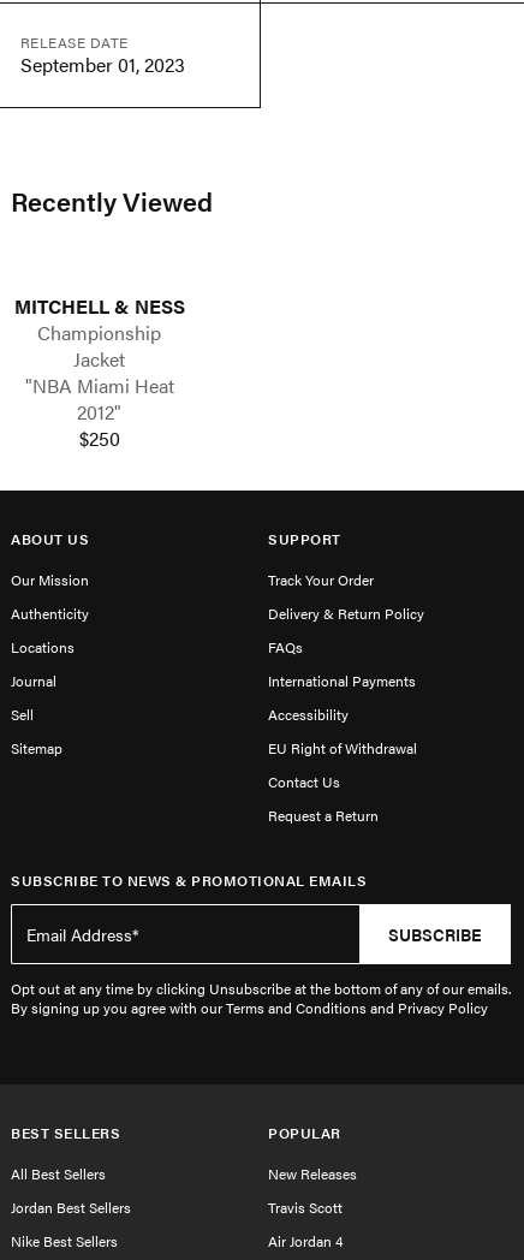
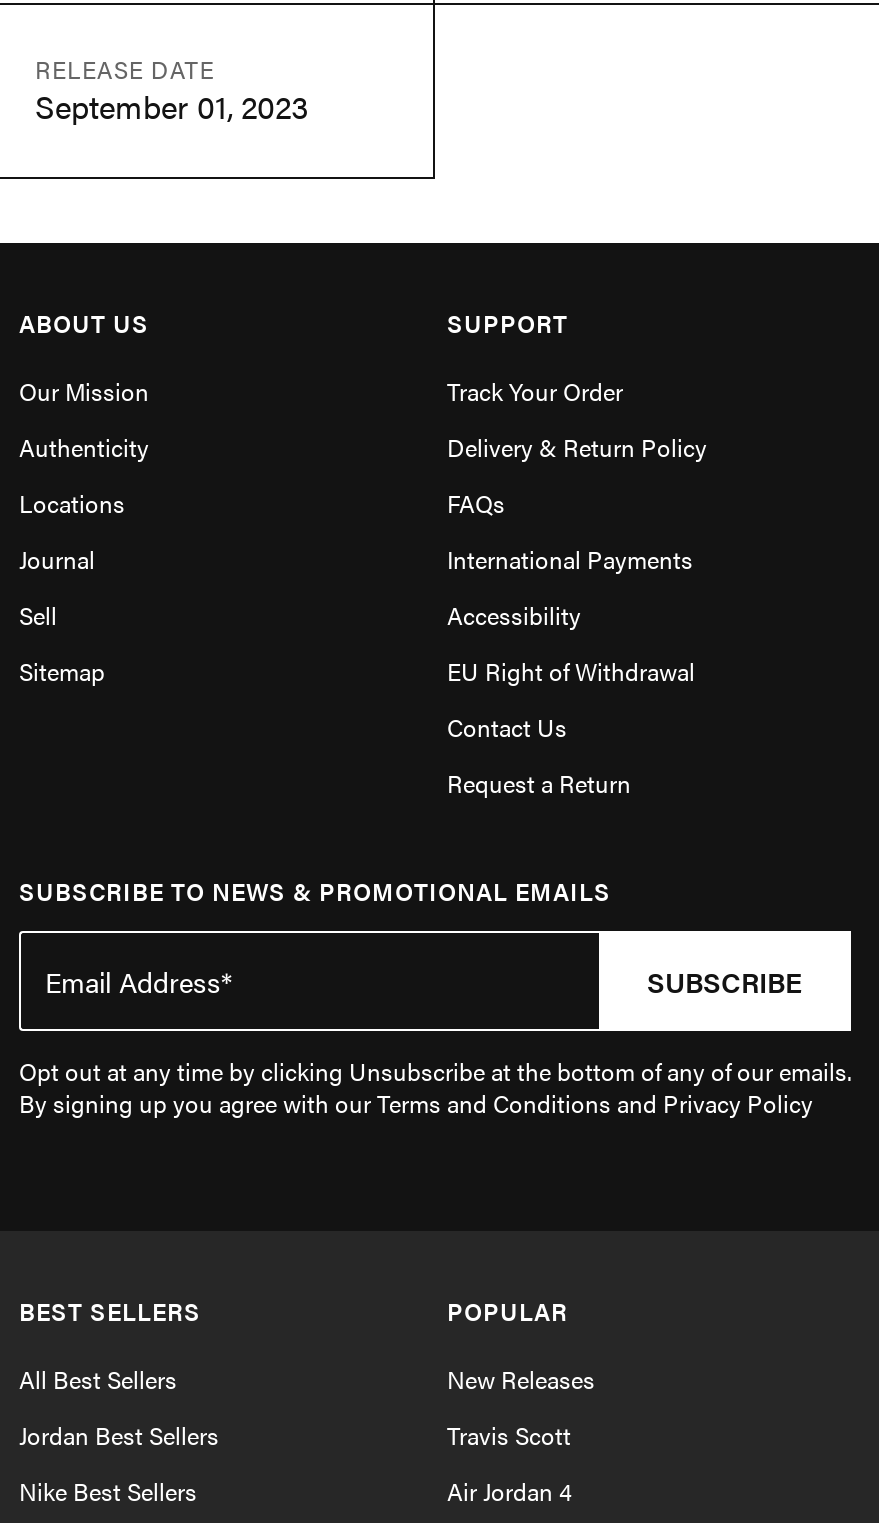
- Recently Viewed
- MITCHELL & NESS
- Championship
- Jacket
- "NBA Miami Heat
- 2012"
- $250
